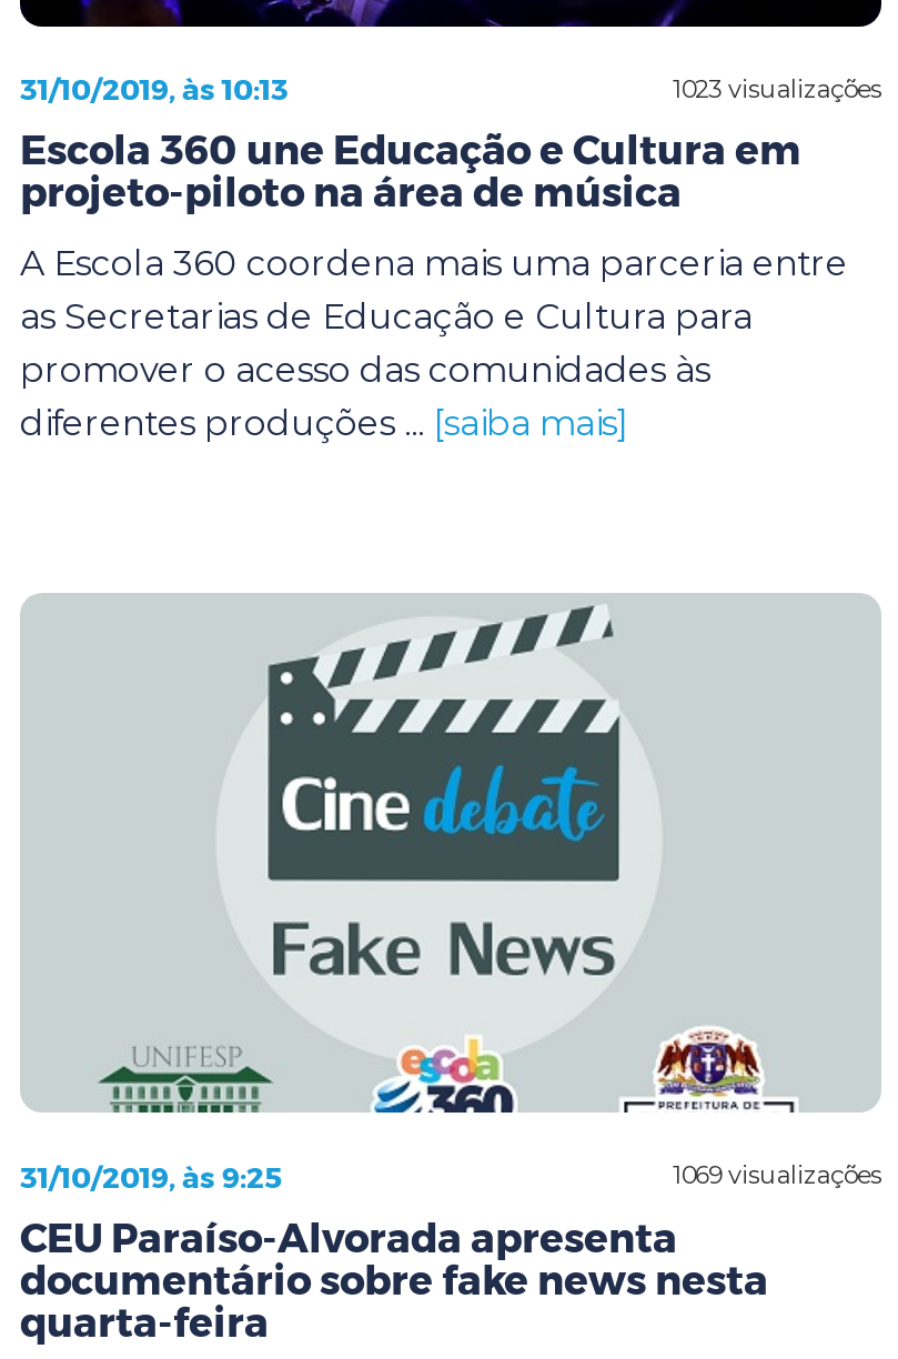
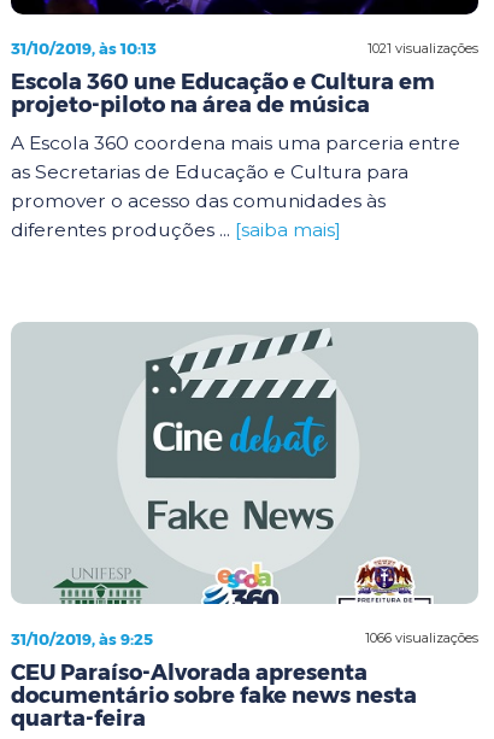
- 1023 visualizações
+ 1021 visualizações

- 1069 visualizações
+ 1066 visualizações
